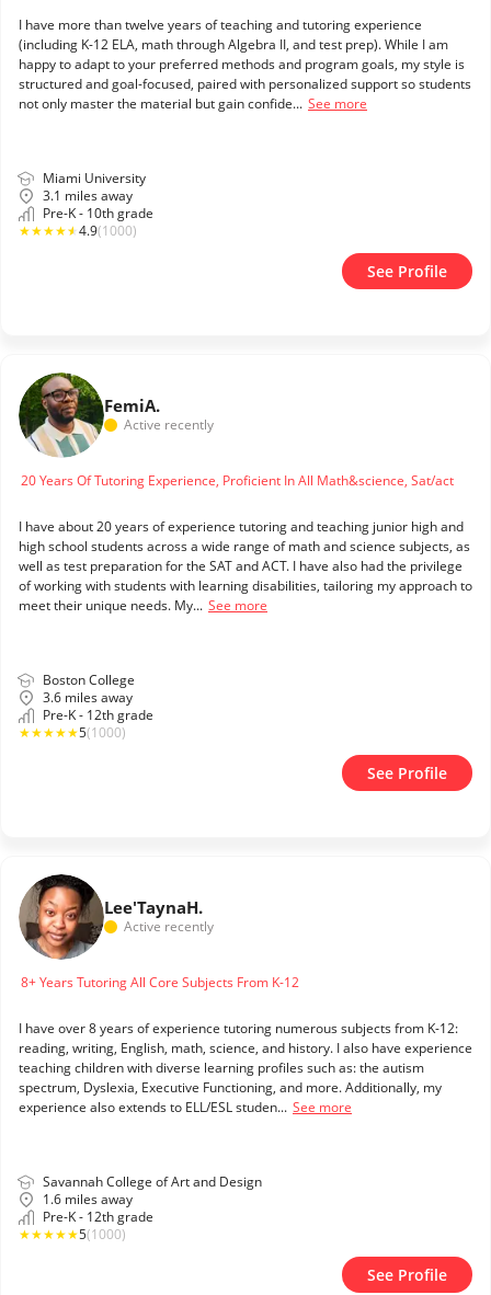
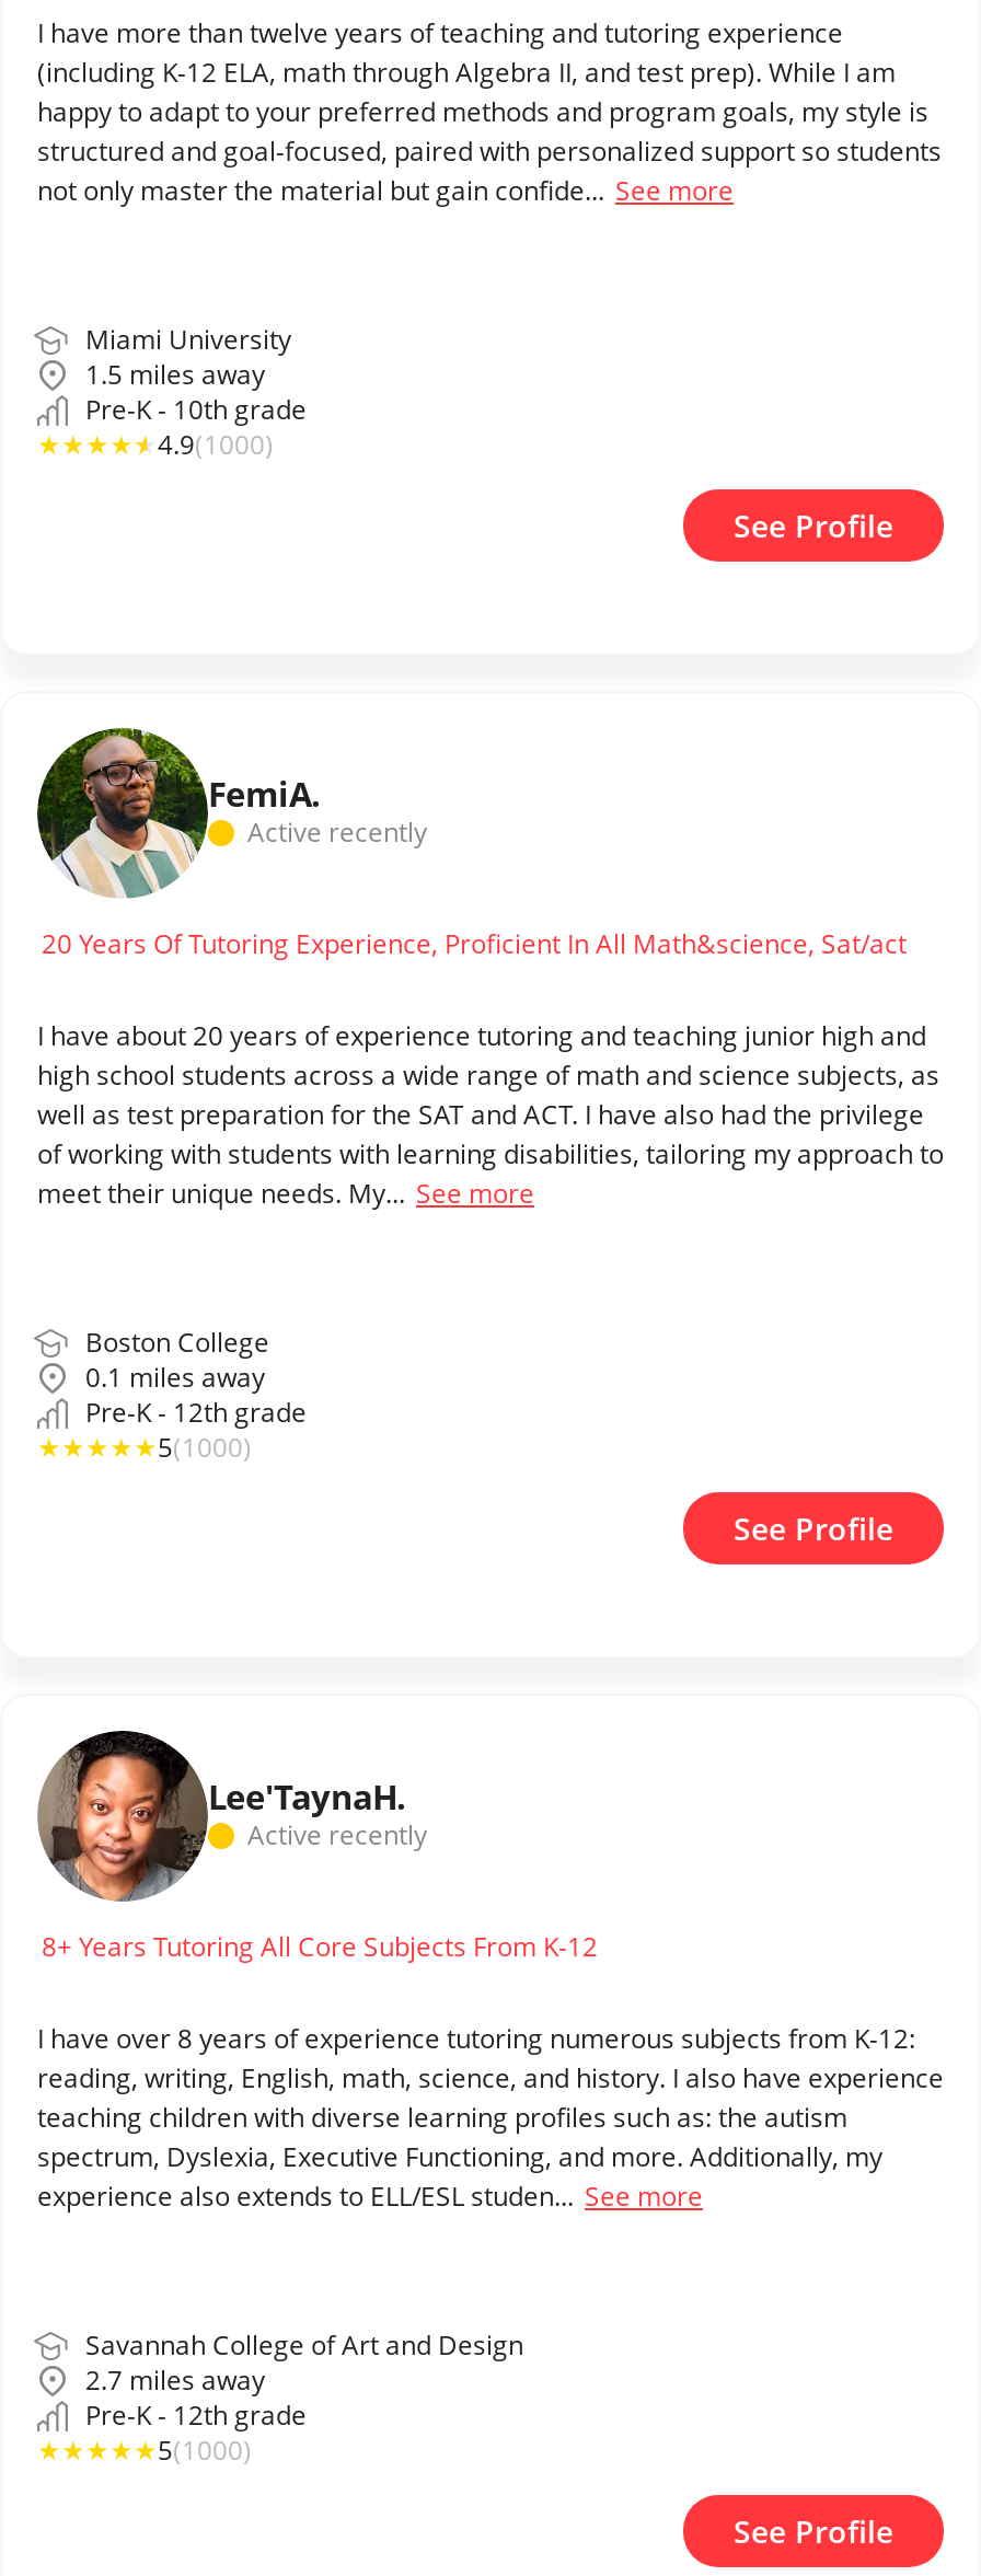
- 3.1 miles away
+ 1.5 miles away

- 3.6 miles away
+ 0.1 miles away

- 1.6 miles away
+ 2.7 miles away
